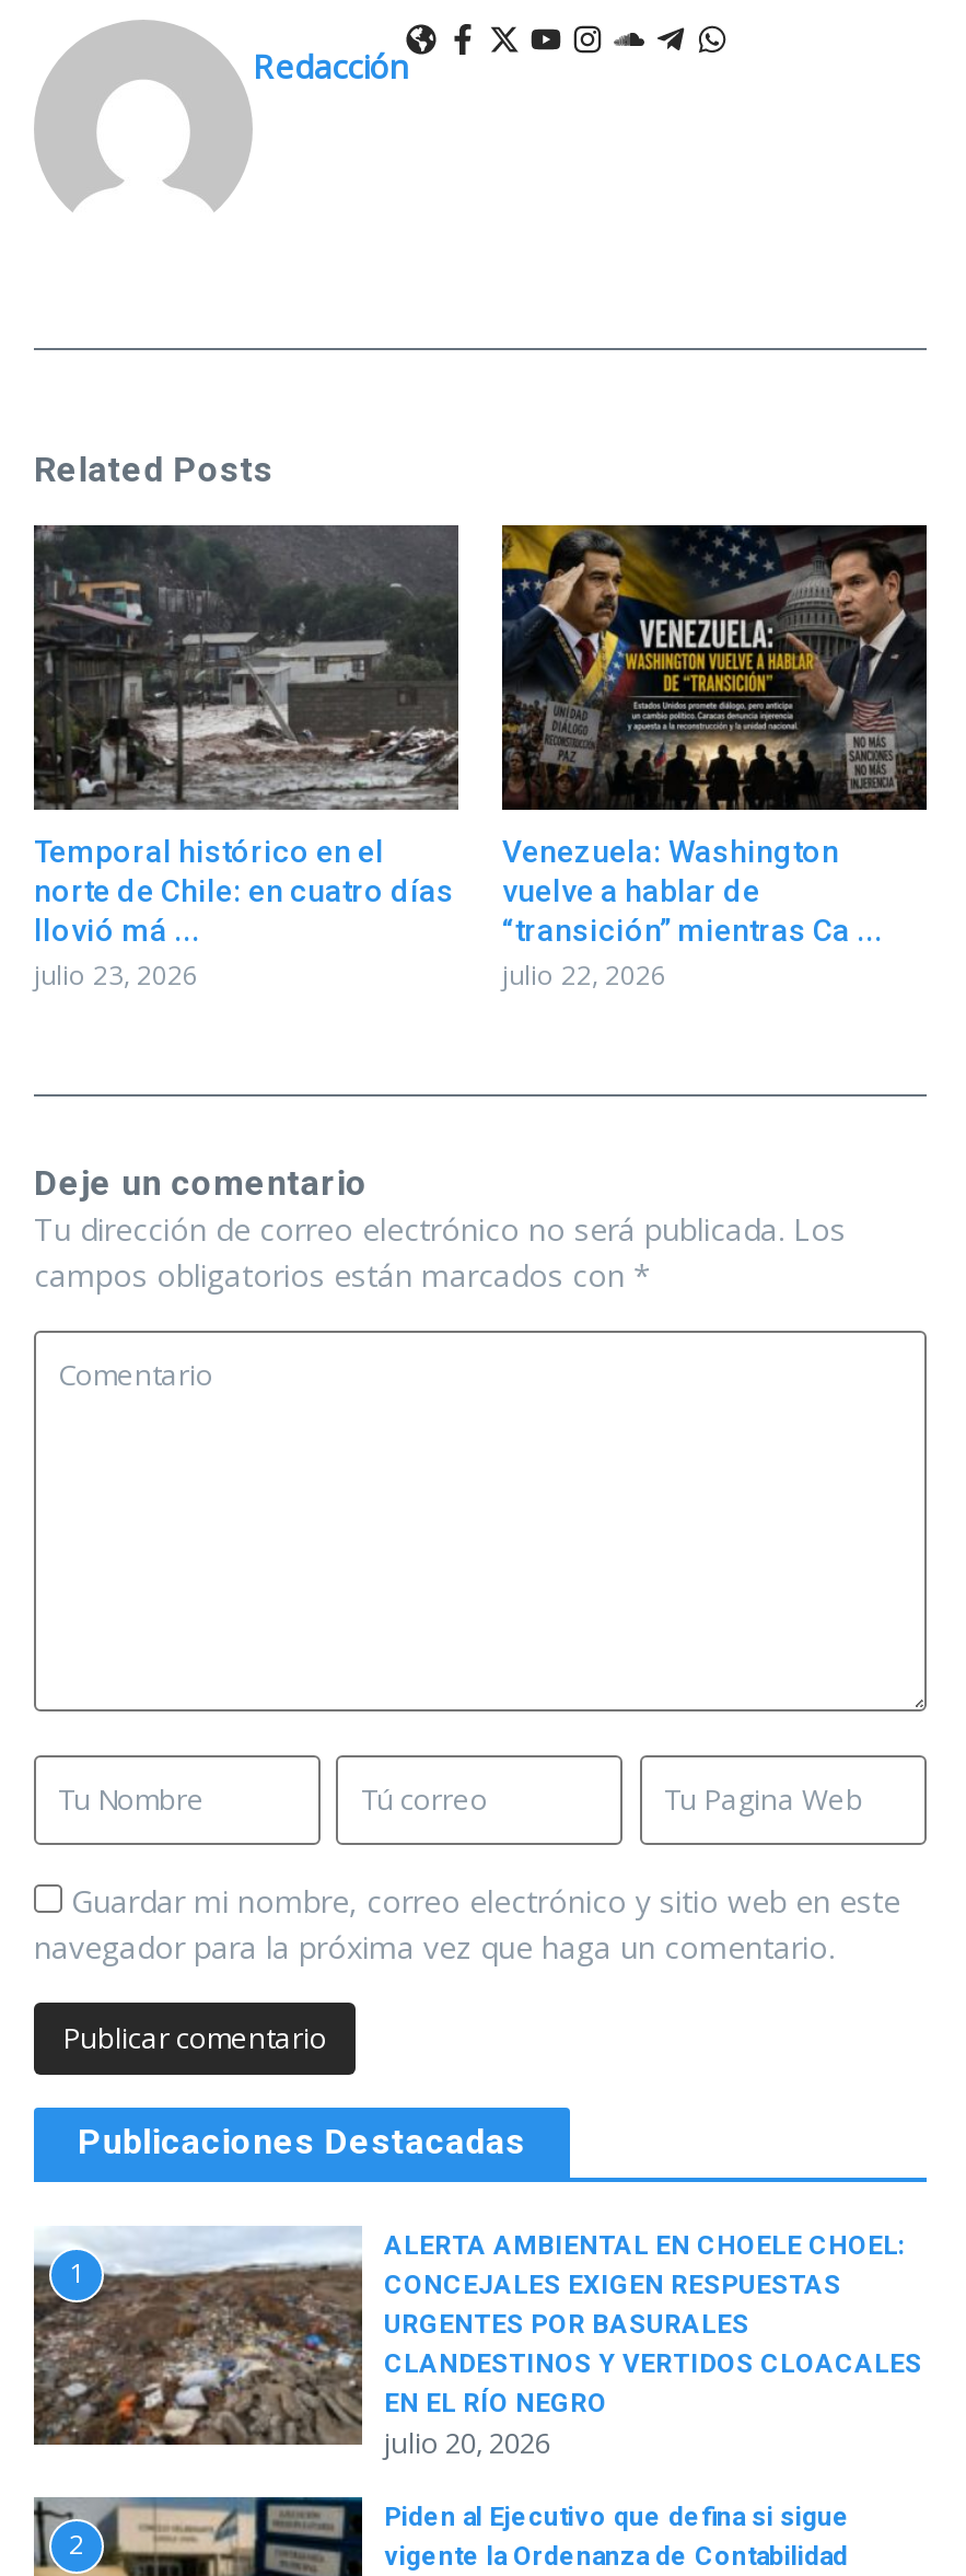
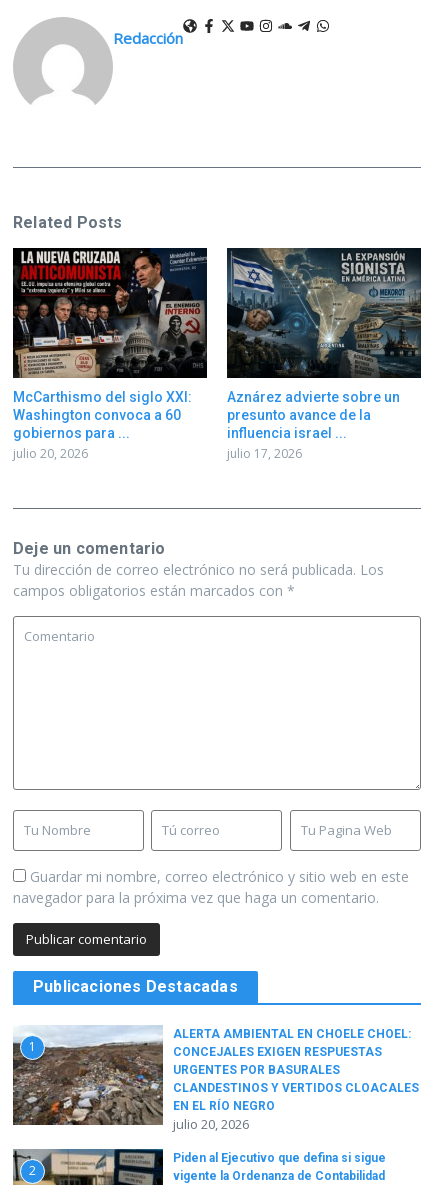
- [image]
- Temporal histórico en el
- norte de Chile: en cuatro días
- llovió má ...
- julio 23, 2026
+ [image]
+ McCarthismo del siglo XXI:
+ Washington convoca a 60
+ gobiernos para ...
+ julio 20, 2026

- [image]
- Venezuela: Washington
- vuelve a hablar de
- “transición” mientras Ca ...
- julio 22, 2026
+ [image]
+ Aznárez advierte sobre un
+ presunto avance de la
+ influencia israel ...
+ julio 17, 2026
